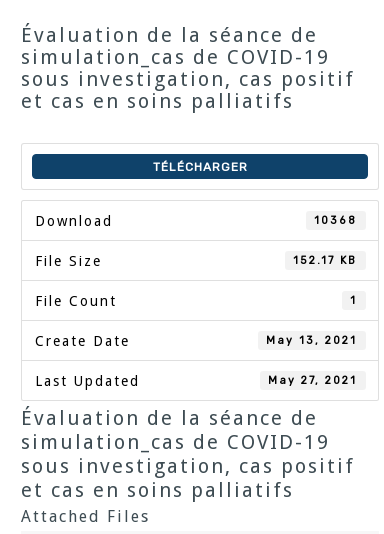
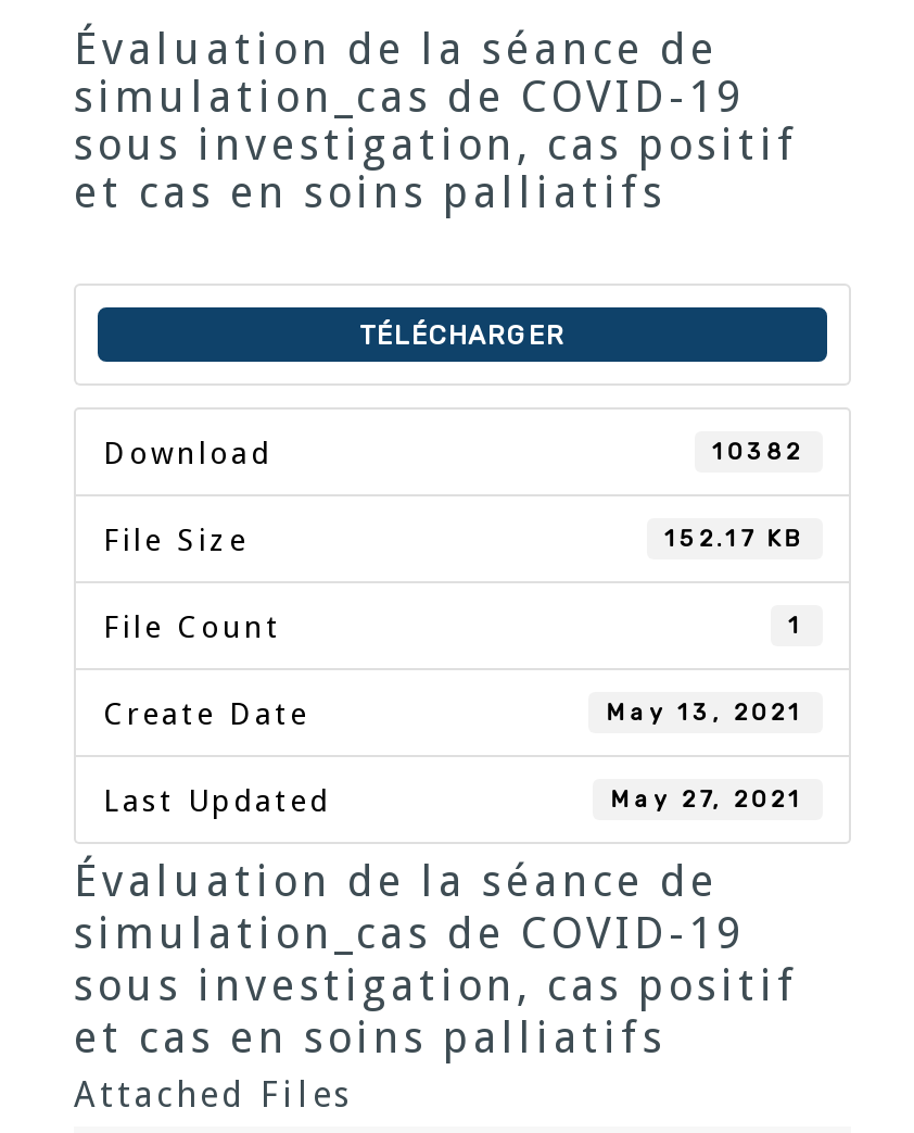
- 10368
+ 10382
